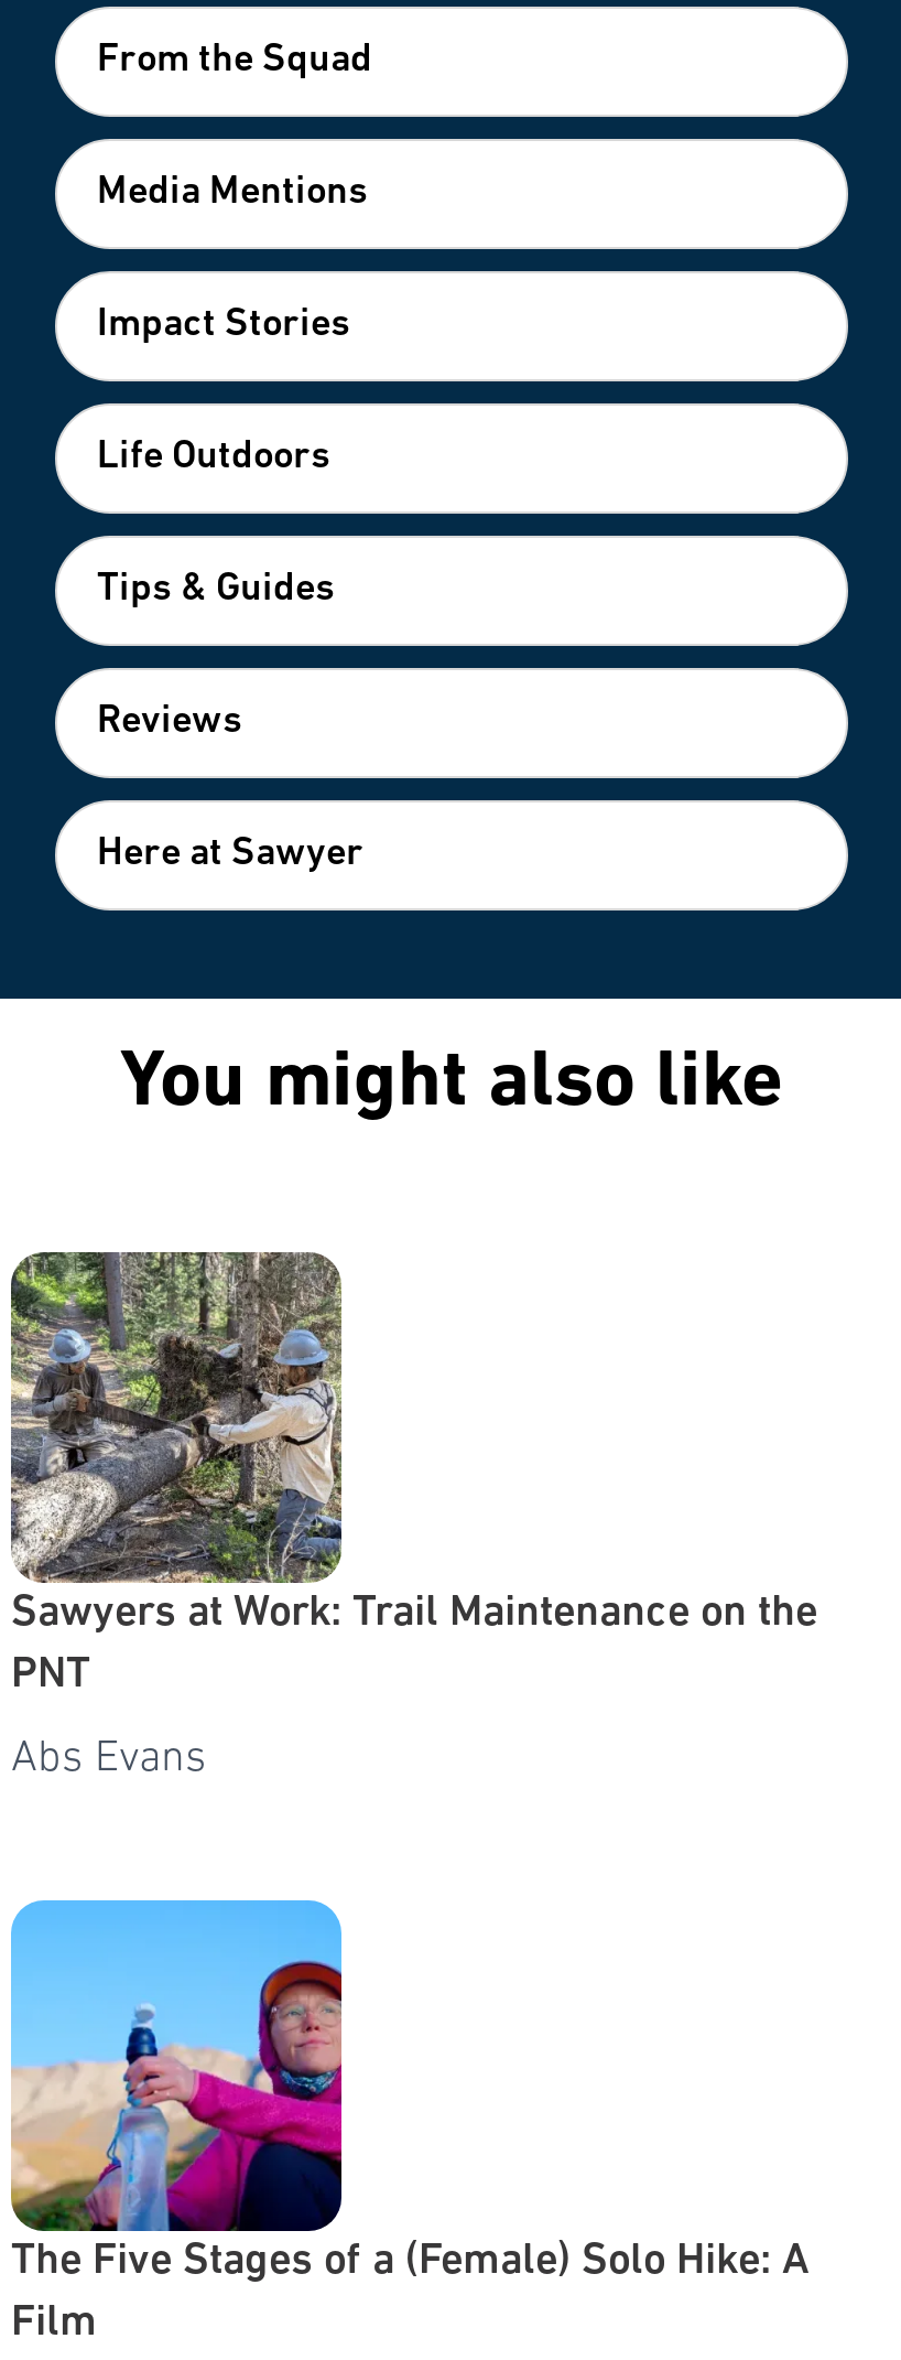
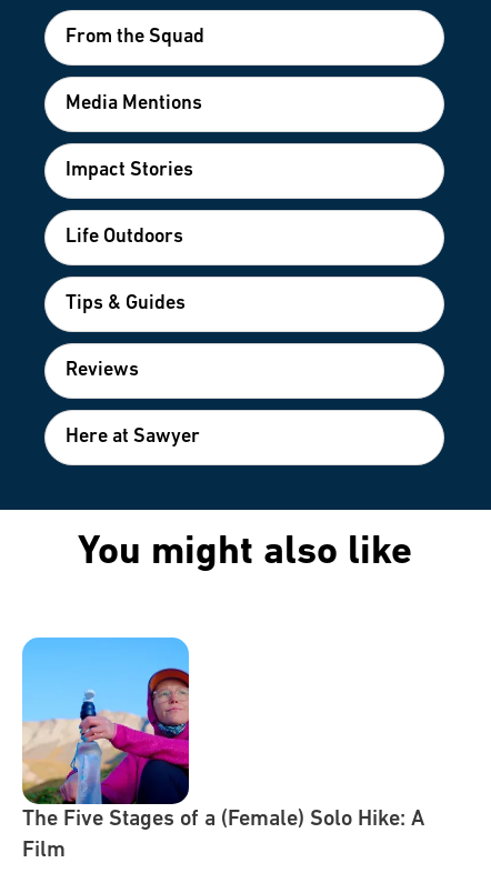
- [image]
- Sawyers at Work: Trail Maintenance on the
- PNT
- Abs Evans
